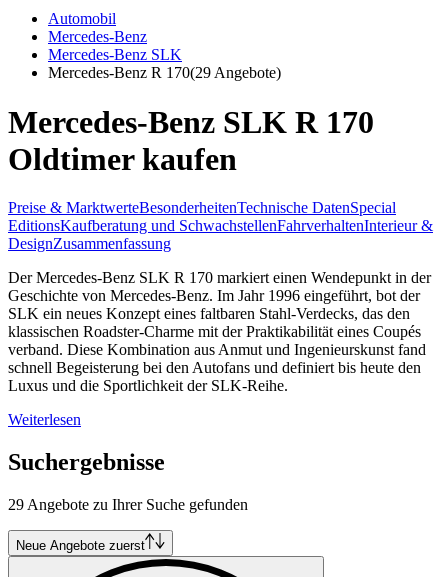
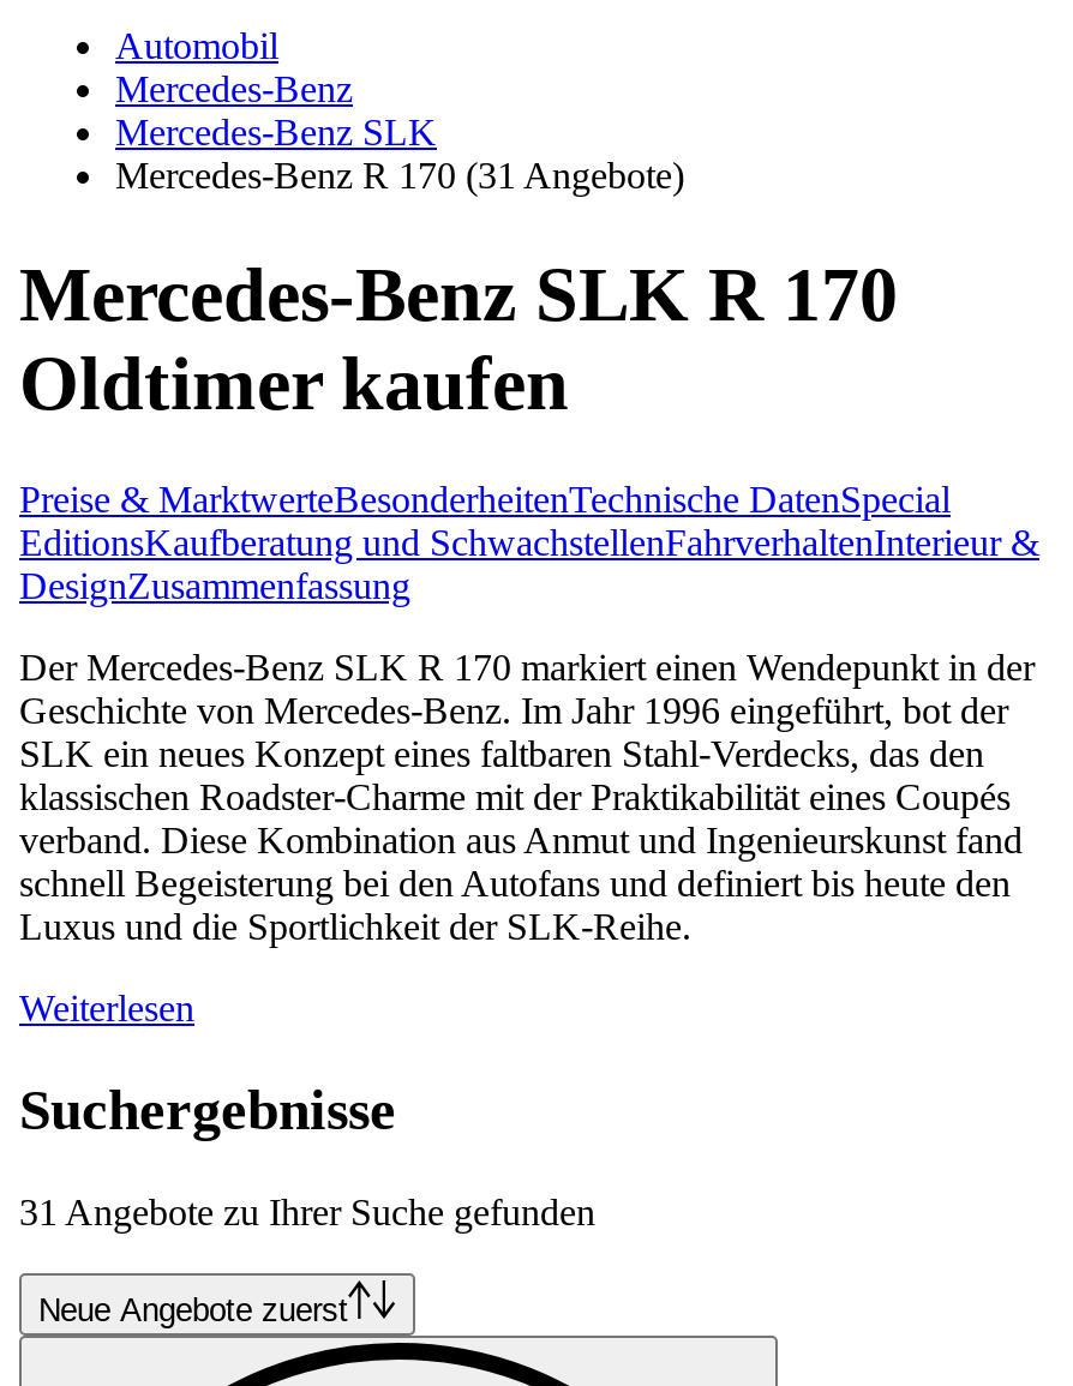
- Mercedes-Benz R 170 (29 Angebote)
+ Mercedes-Benz R 170 (31 Angebote)

- 29 Angebote zu Ihrer Suche gefunden
+ 31 Angebote zu Ihrer Suche gefunden
